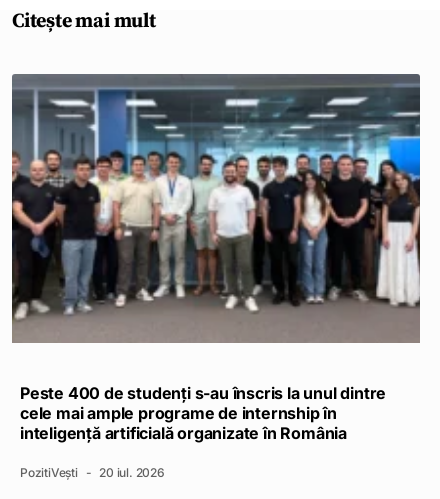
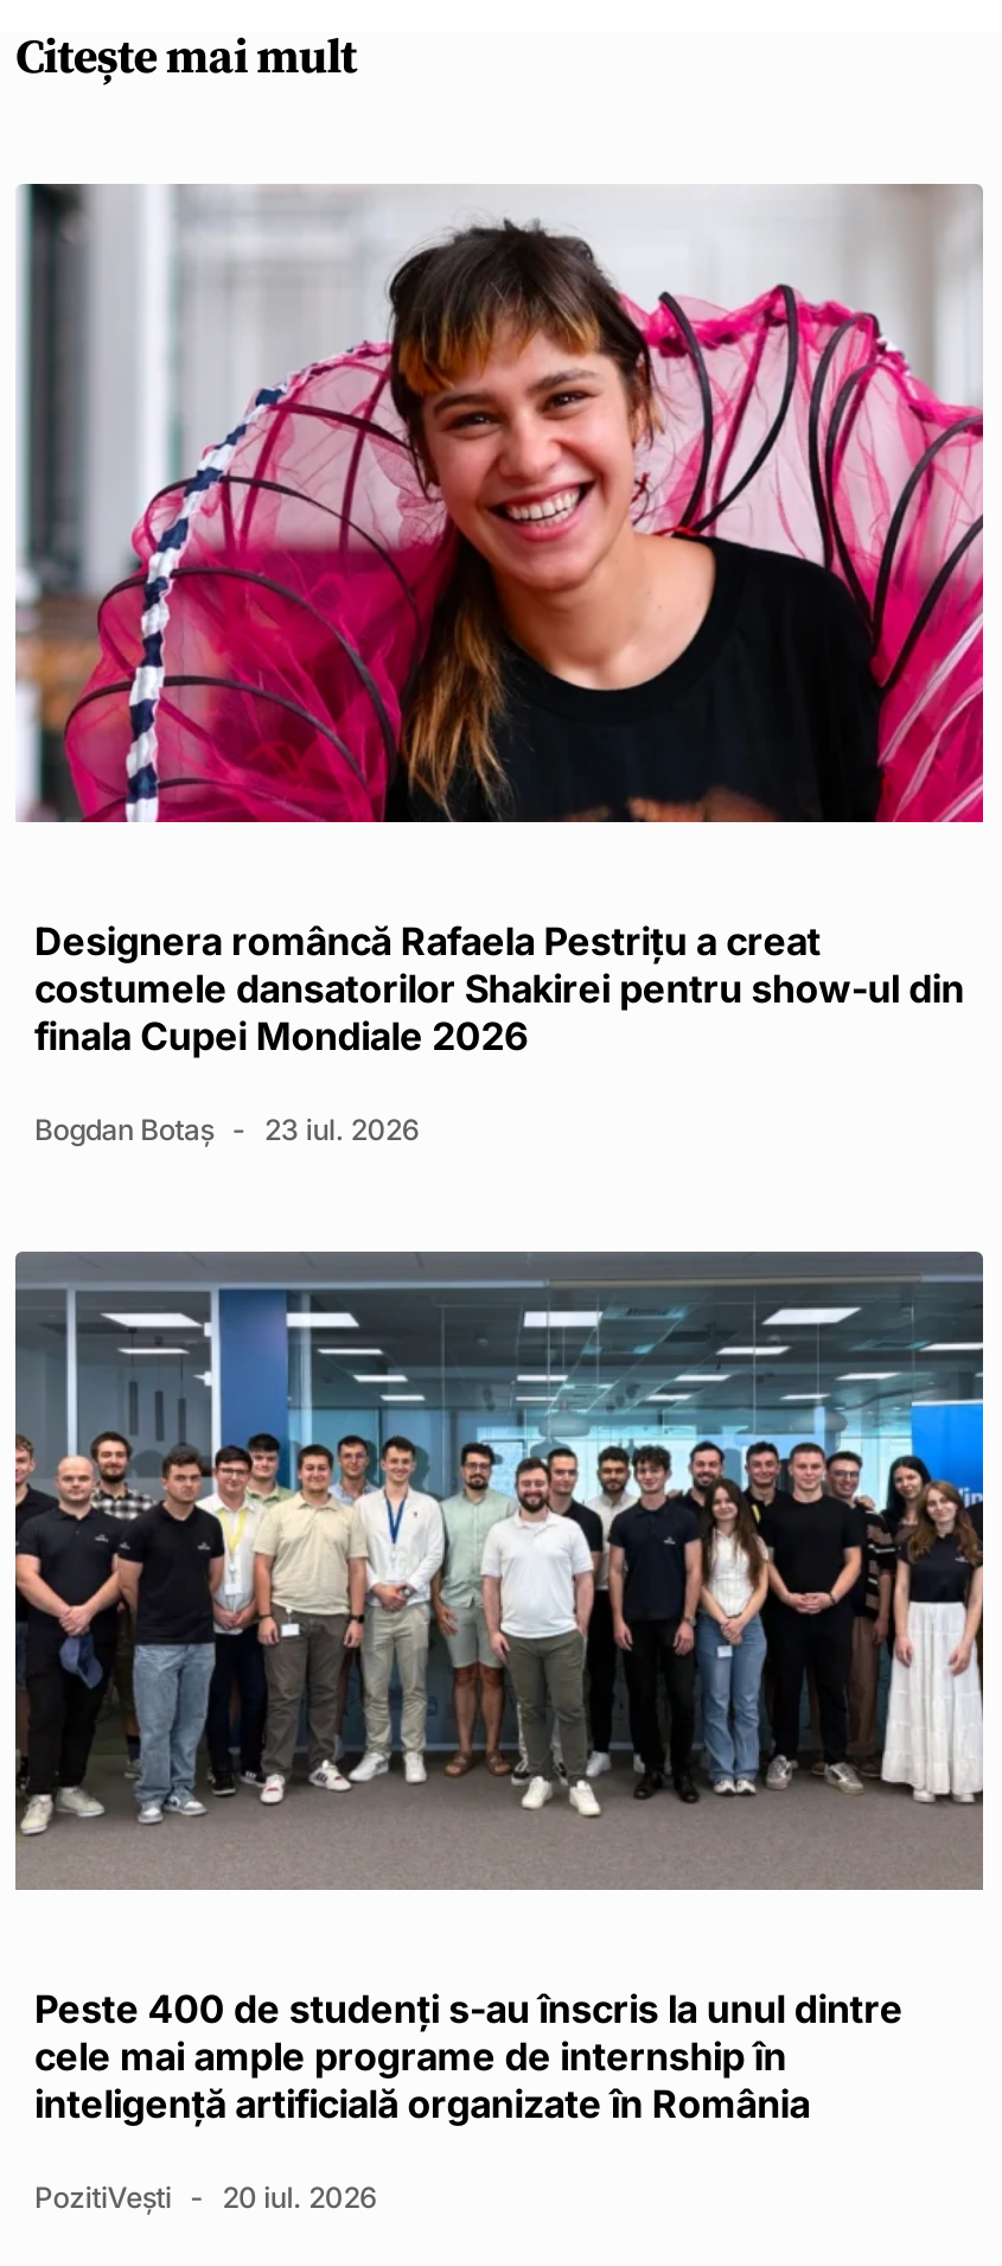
+ [image]
+ Designera româncă Rafaela Pestrițu a creat
+ costumele dansatorilor Shakirei pentru show-ul din
+ finala Cupei Mondiale 2026
+ Bogdan Botaș
+ 23 iul. 2026
